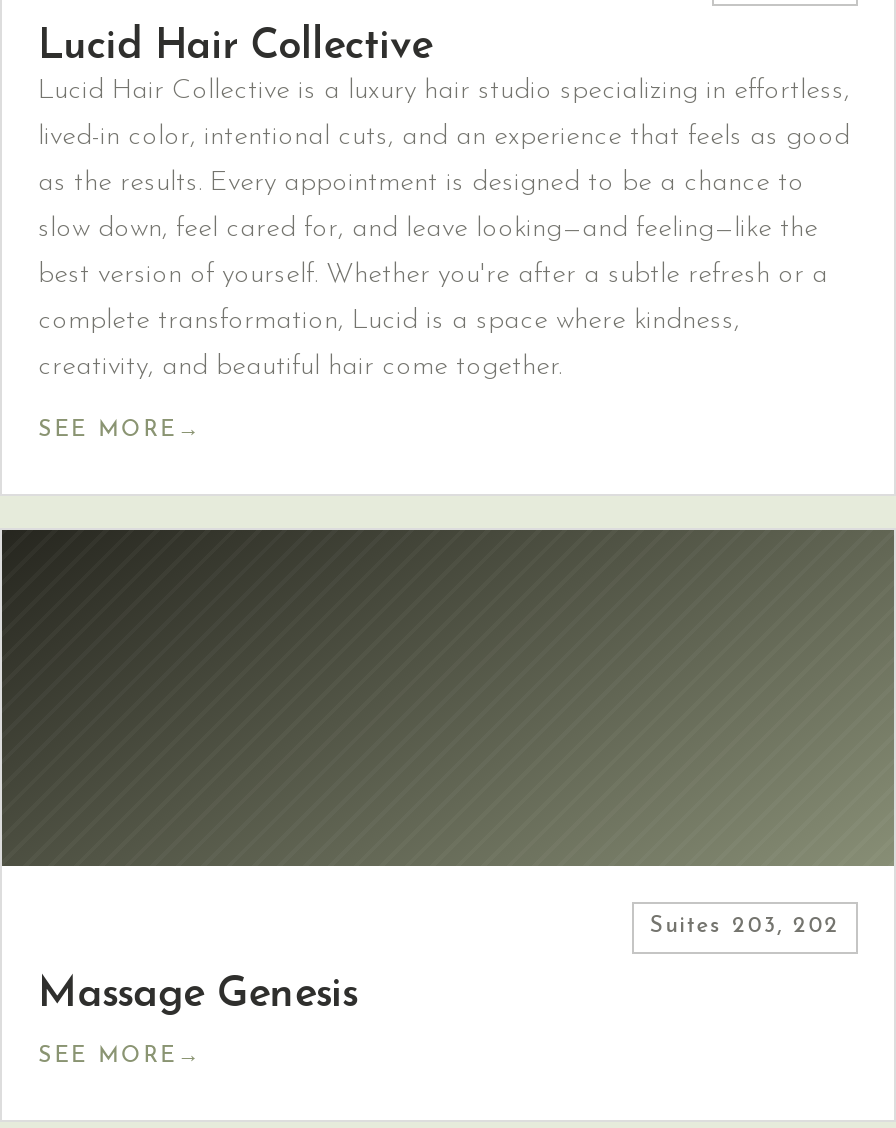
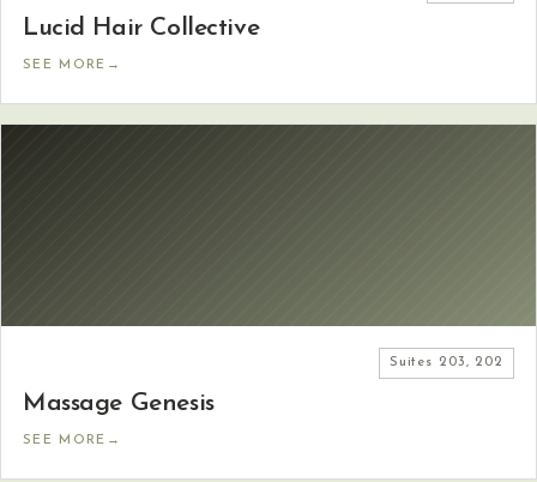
- Lucid Hair Collective is a luxury hair studio specializing in effortless,
- lived-in color, intentional cuts, and an experience that feels as good
- as the results. Every appointment is designed to be a chance to
- slow down, feel cared for, and leave looking—and feeling—like the
- best version of yourself. Whether you're after a subtle refresh or a
- complete transformation, Lucid is a space where kindness,
- creativity, and beautiful hair come together.
